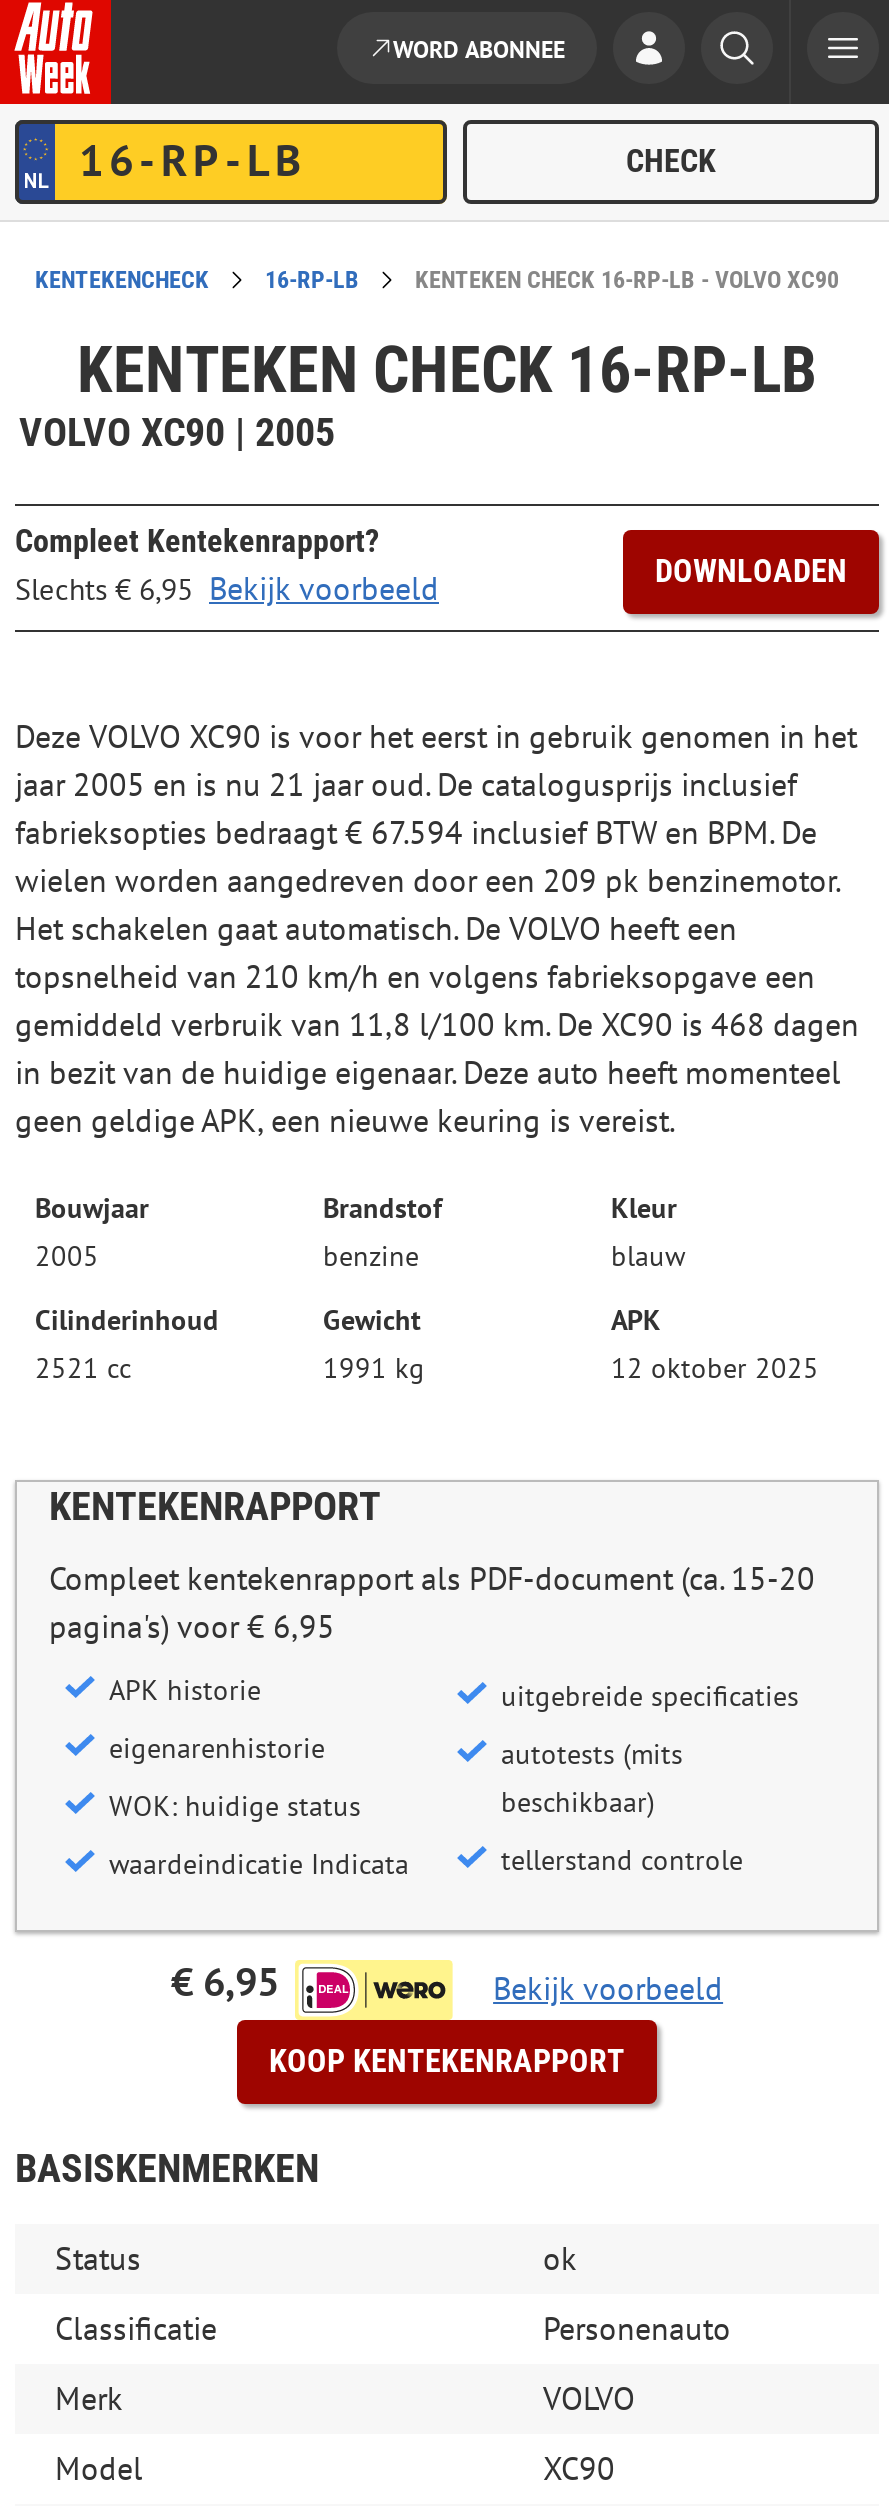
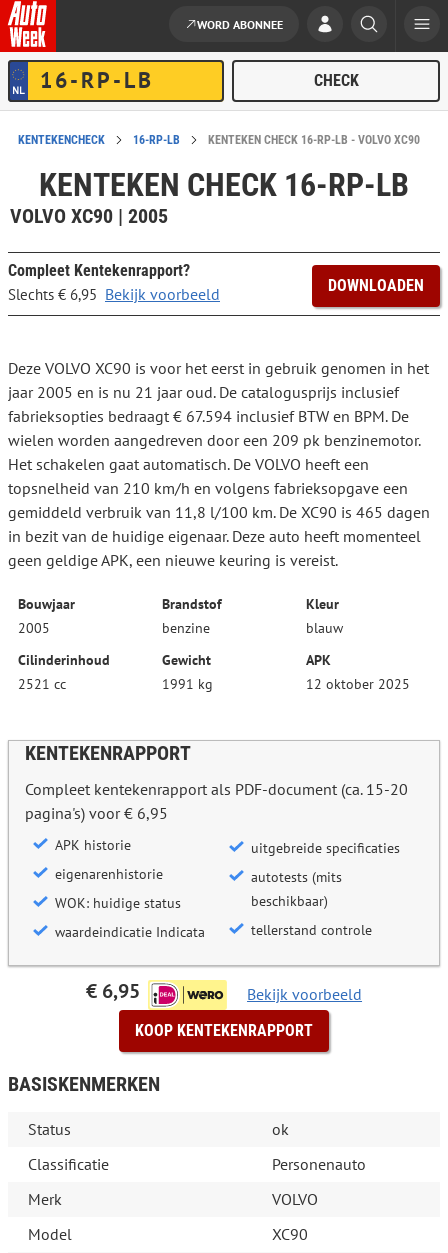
- gemiddeld verbruik van 11,8 l/100 km. De XC90 is 468 dagen
+ gemiddeld verbruik van 11,8 l/100 km. De XC90 is 465 dagen
